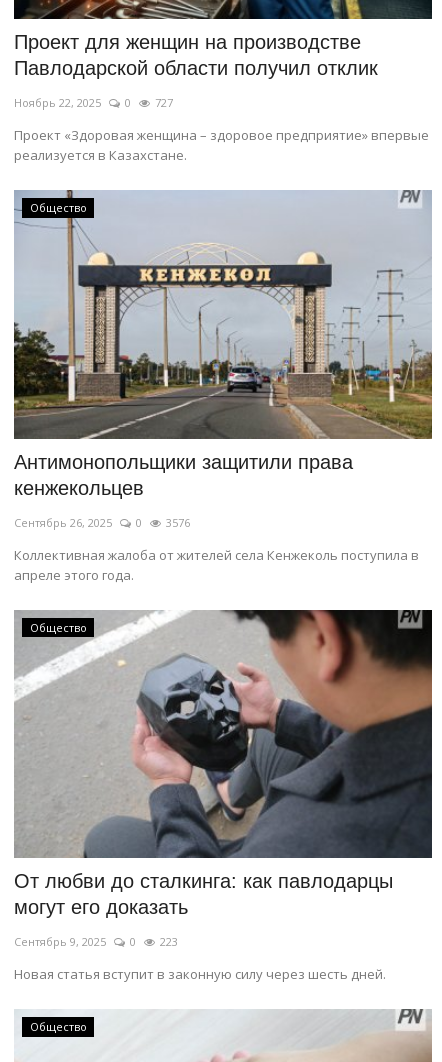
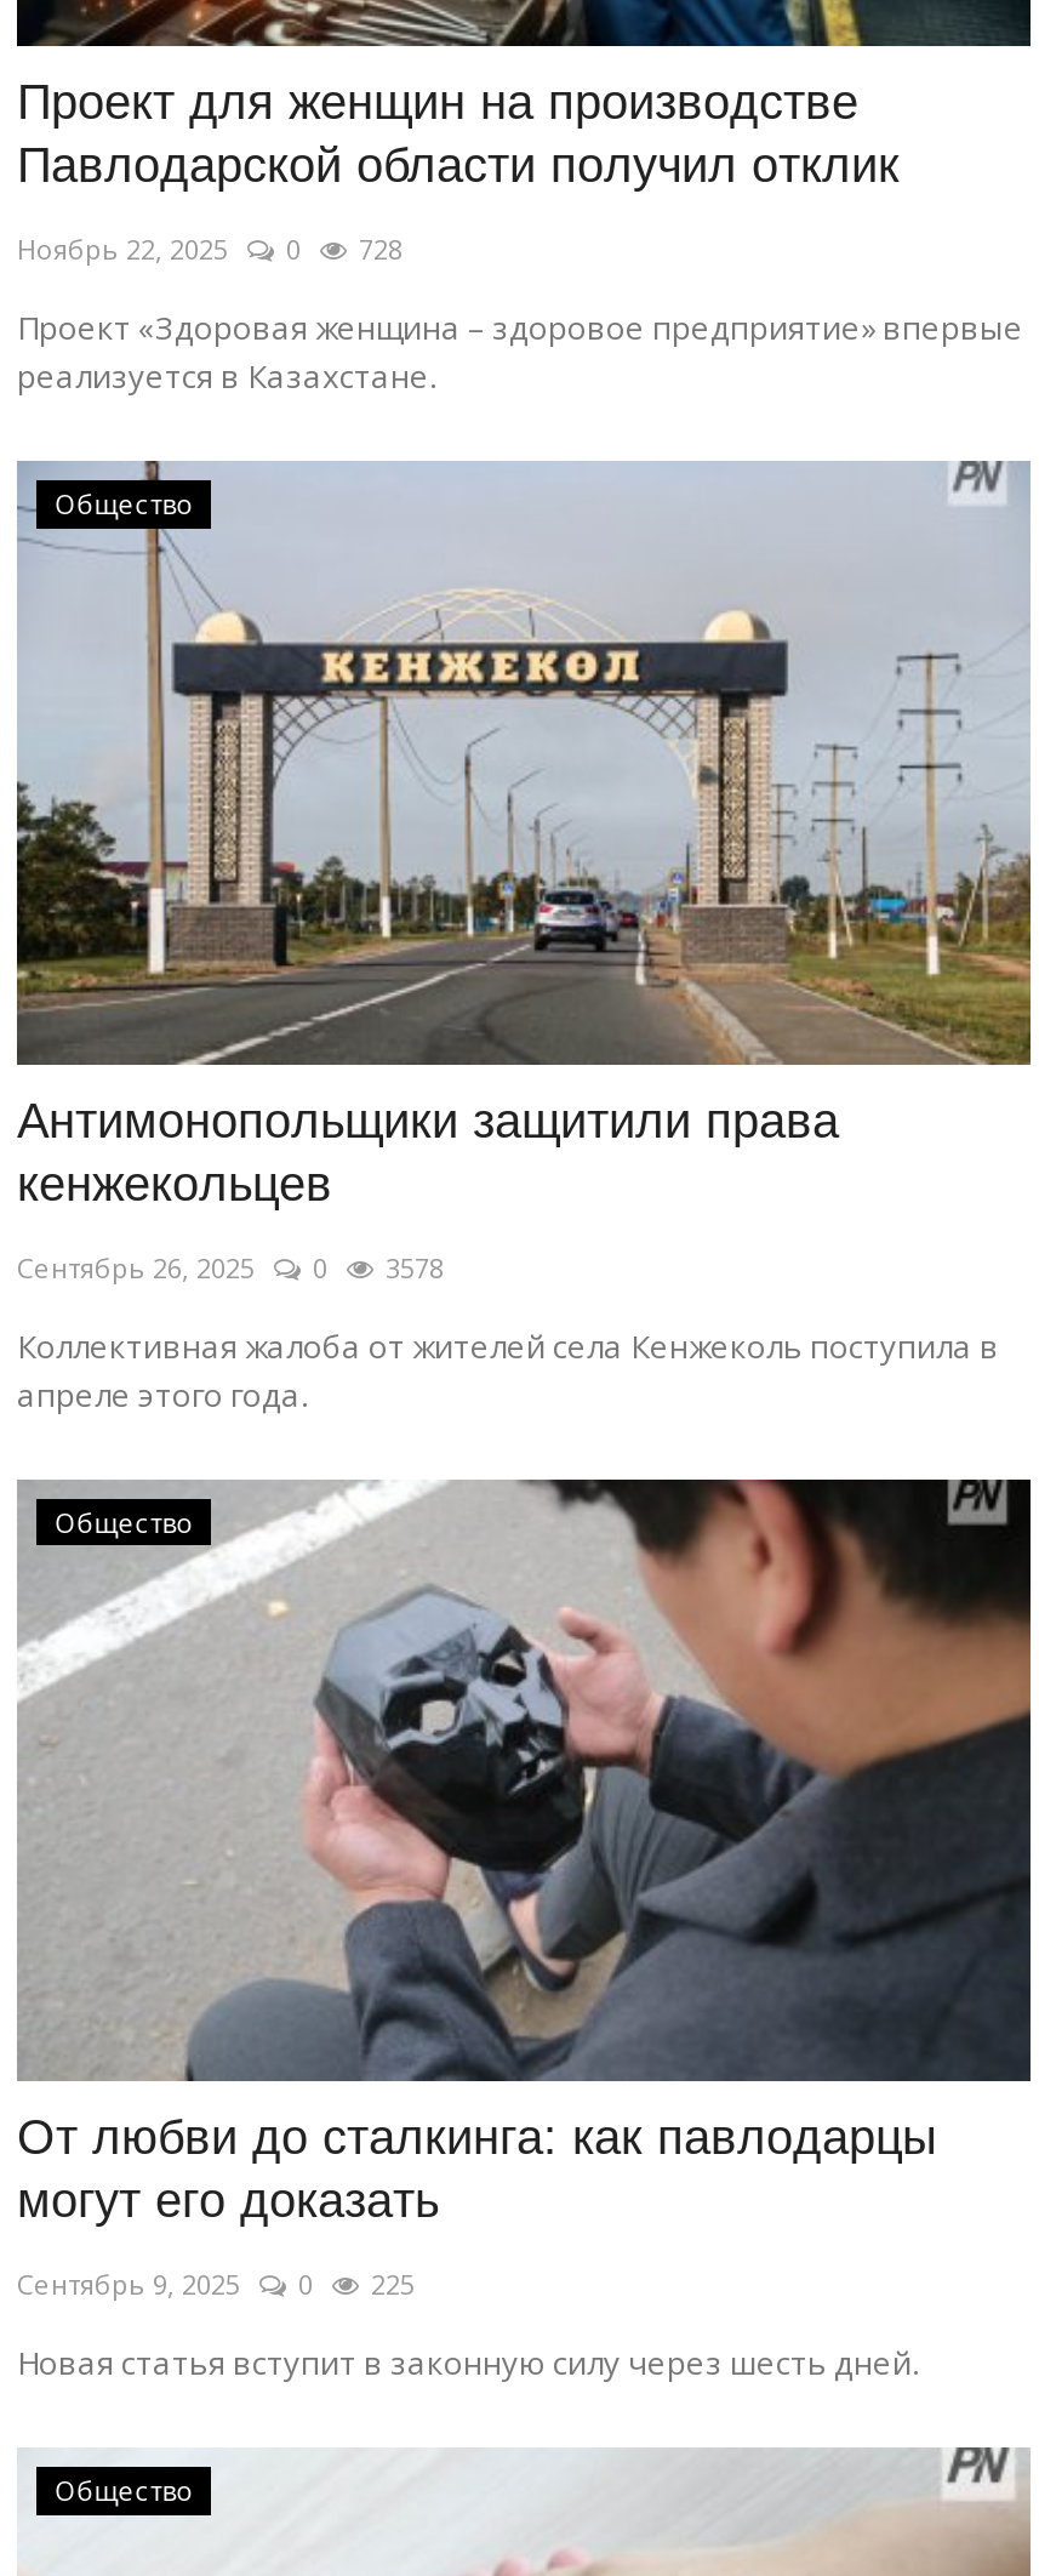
- Ноябрь 22, 2025 0 727
+ Ноябрь 22, 2025 0 728

- Сентябрь 26, 2025 0 3576
+ Сентябрь 26, 2025 0 3578

- Сентябрь 9, 2025 0 223
+ Сентябрь 9, 2025 0 225
